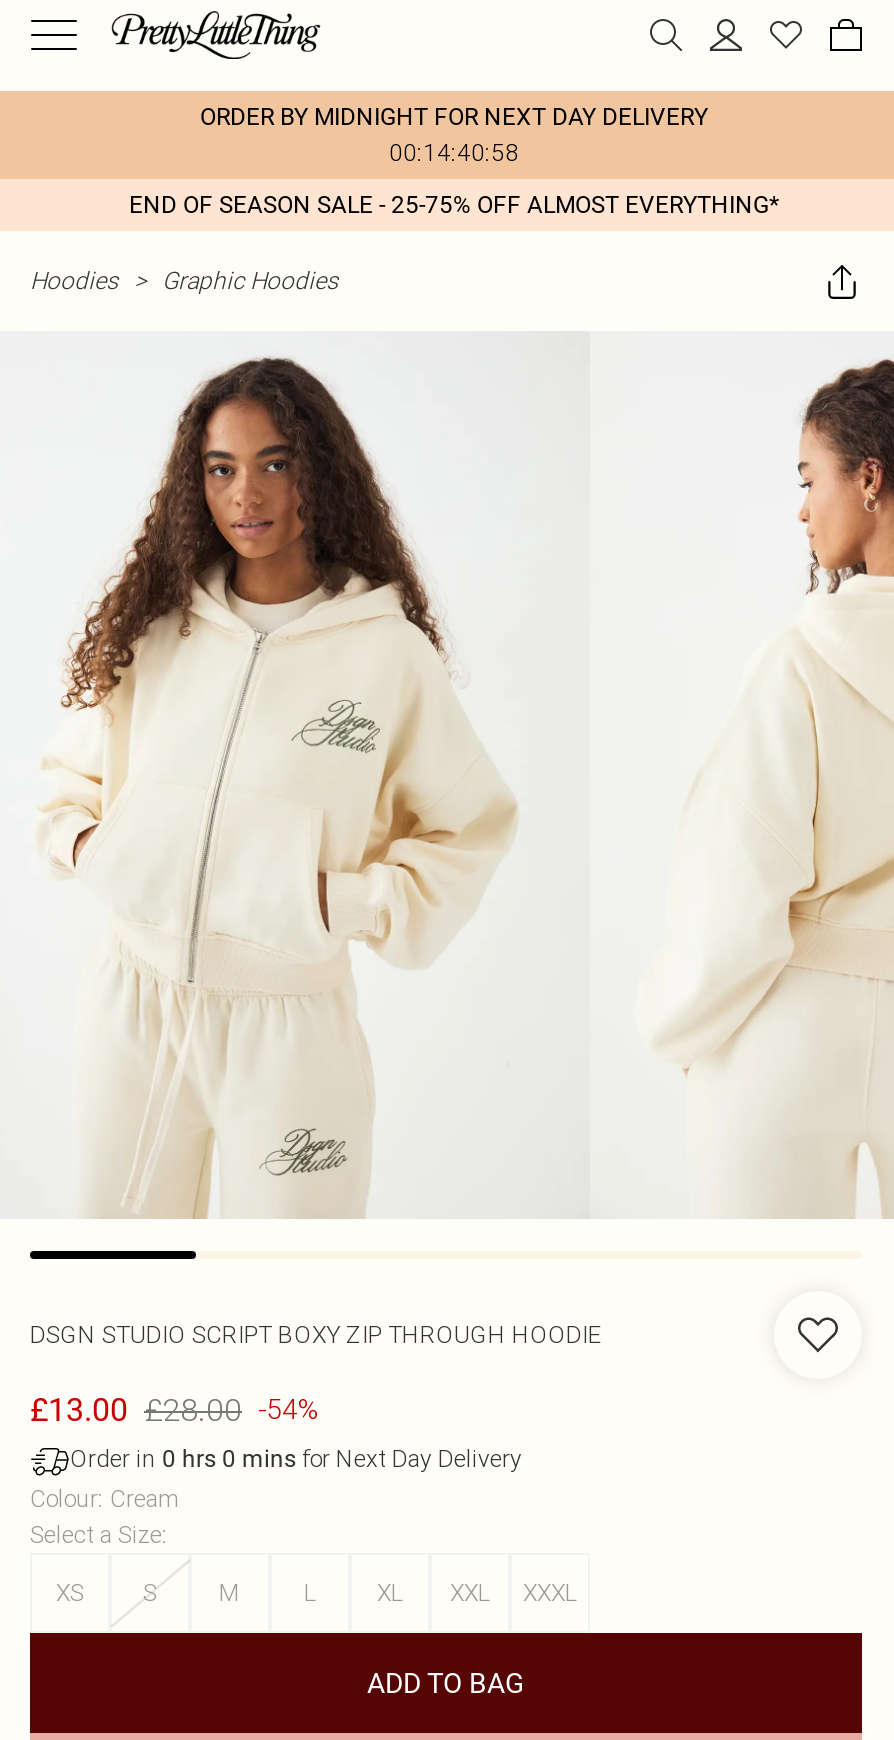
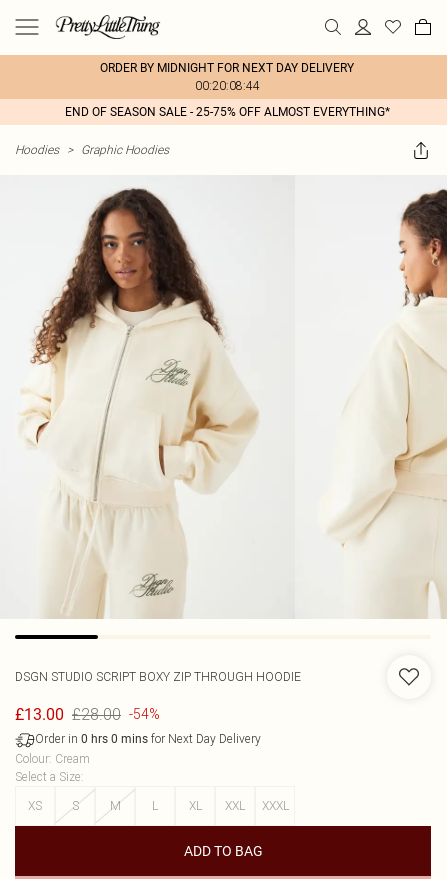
- 00:14:40:58
+ 00:20:08:44
